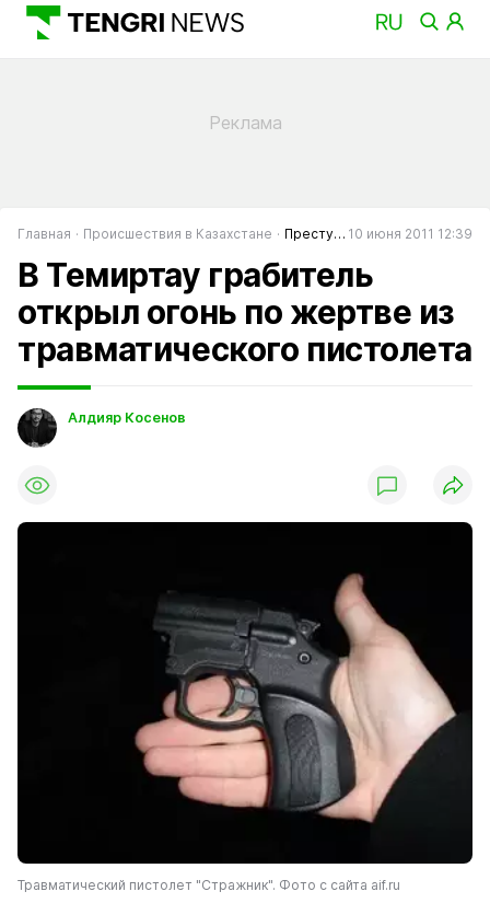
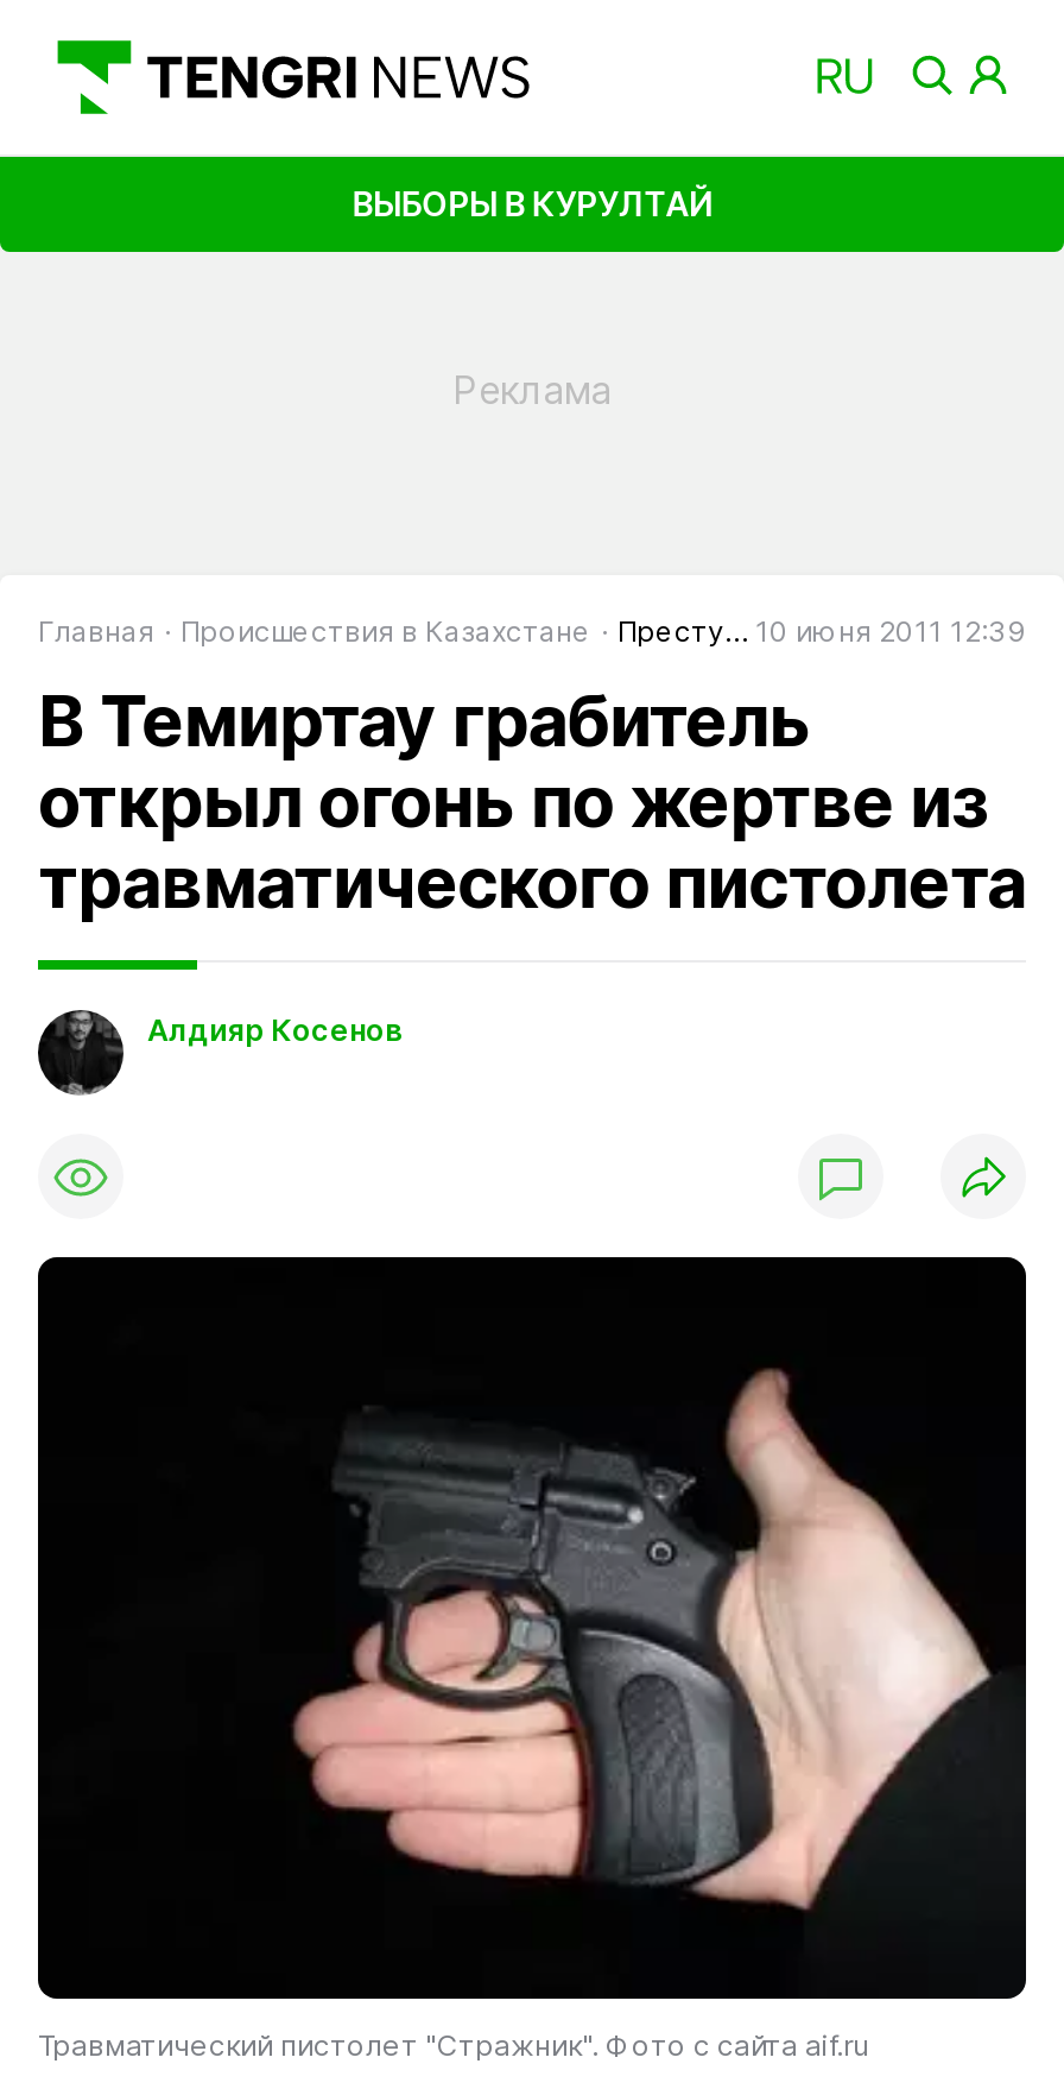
+ ВЫБОРЫ В КУРУЛТАЙ
